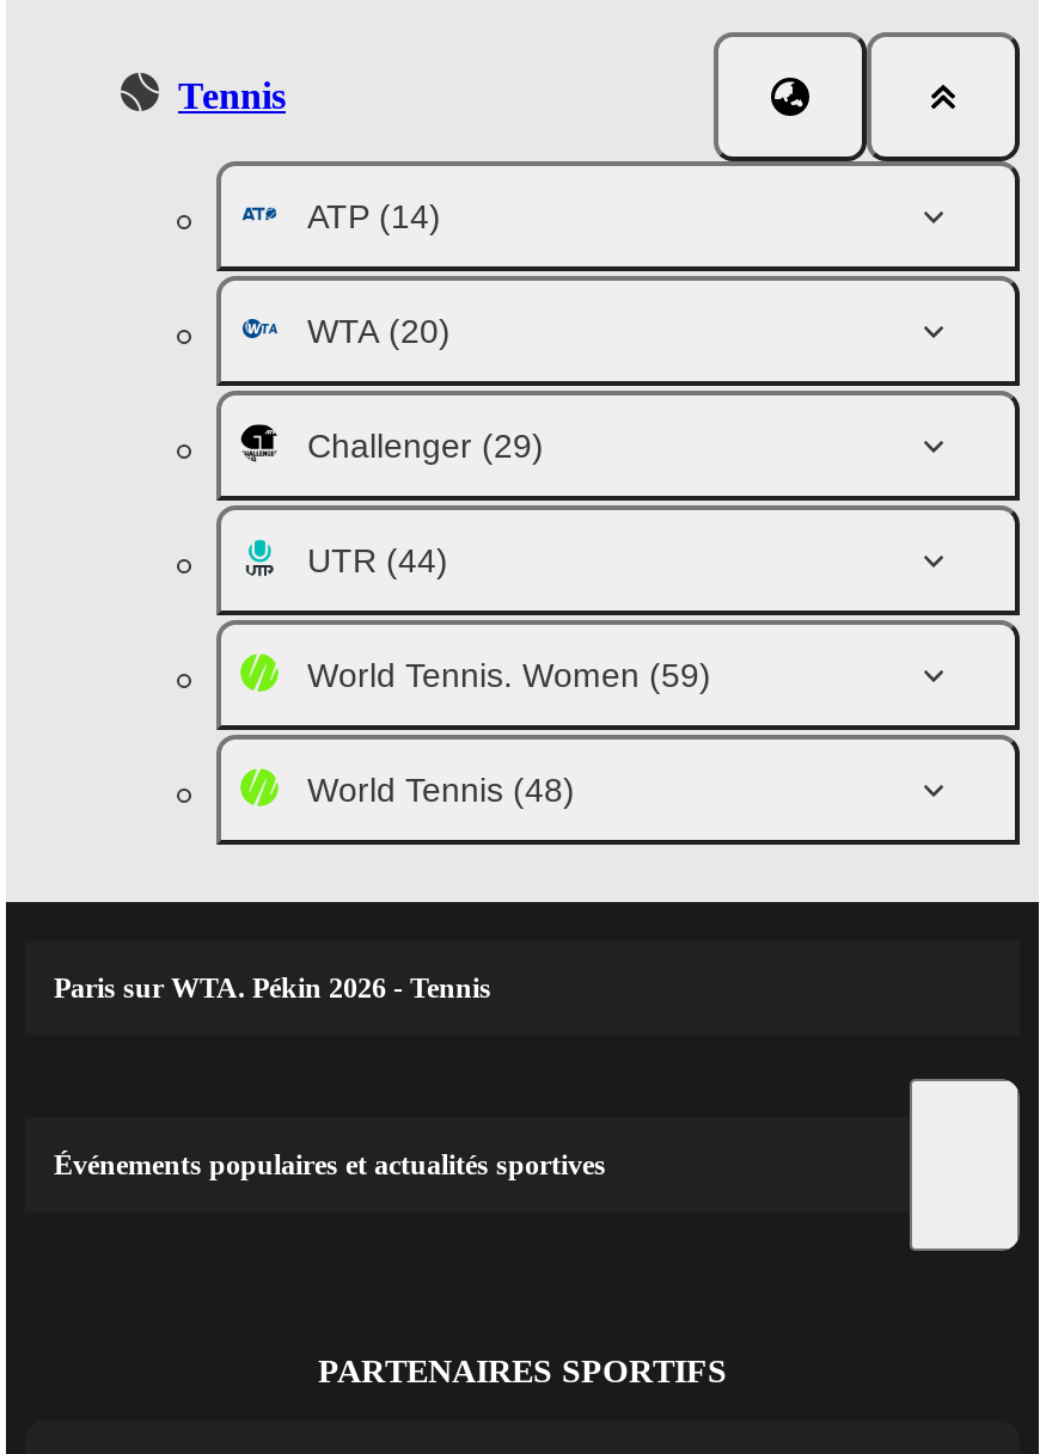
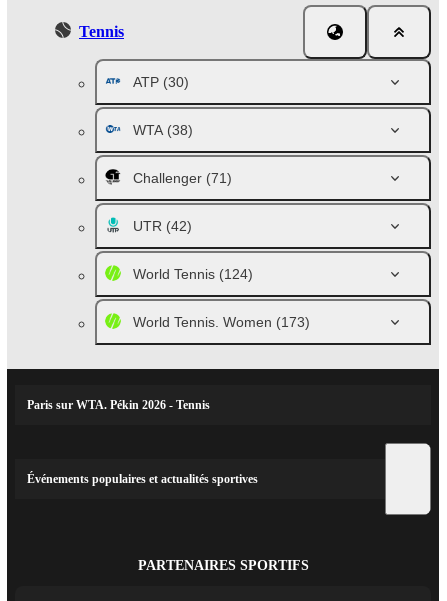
- ATP (14)
+ ATP (30)

- WTA (20)
+ WTA (38)

- Challenger (29)
+ Challenger (71)

- UTR (44)
+ UTR (42)

- World Tennis. Women (59)
+ World Tennis (124)

- World Tennis (48)
+ World Tennis. Women (173)
